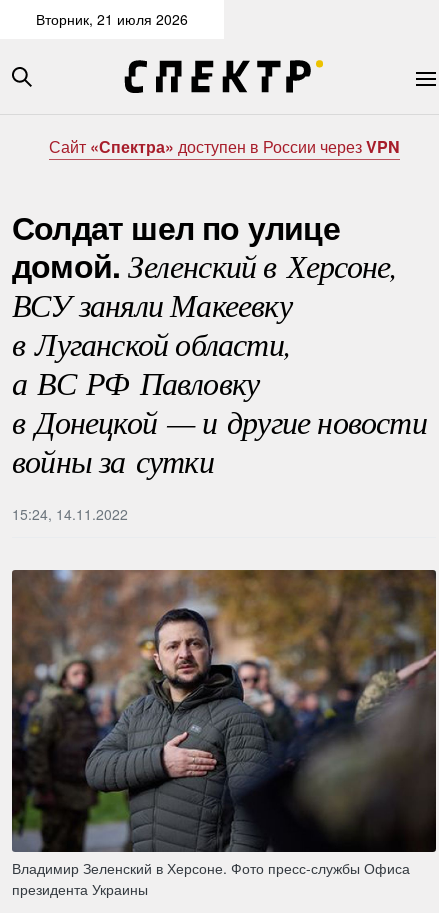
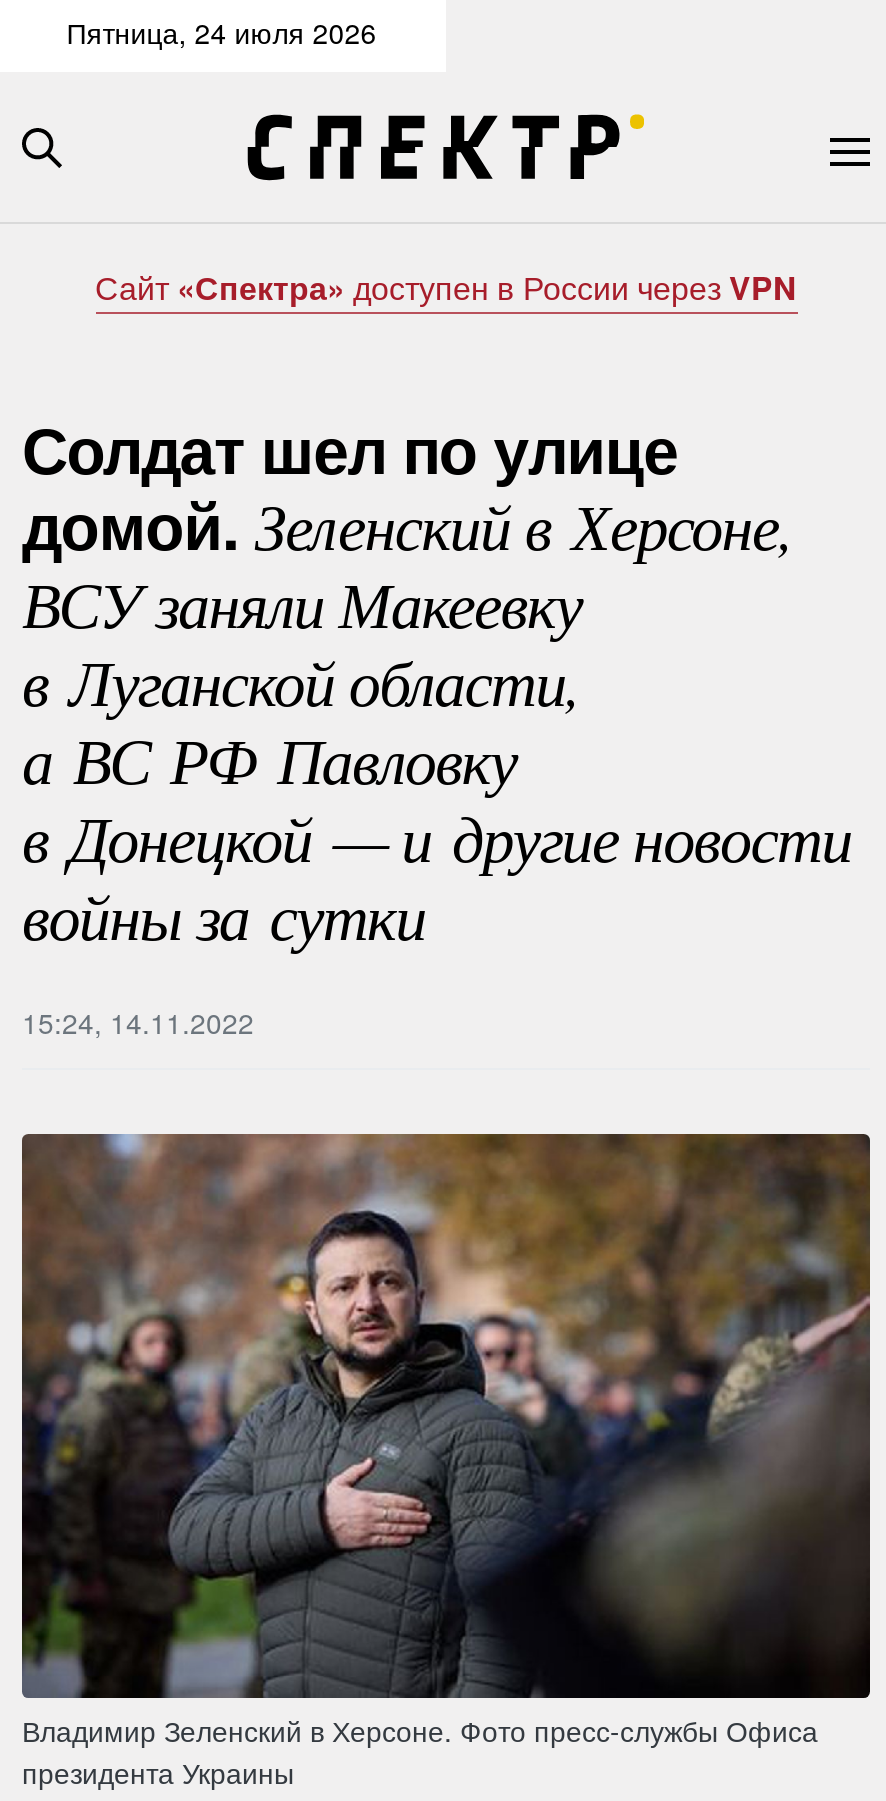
- Вторник, 21 июля 2026
+ Пятница, 24 июля 2026
